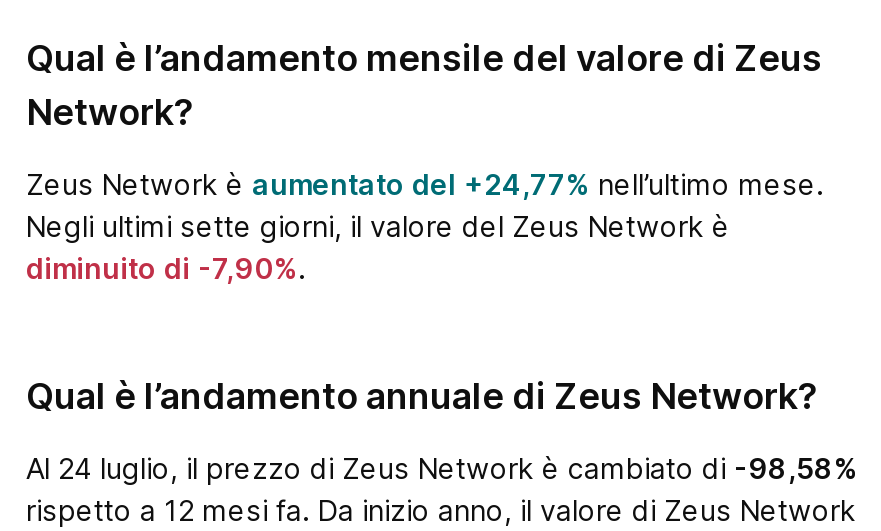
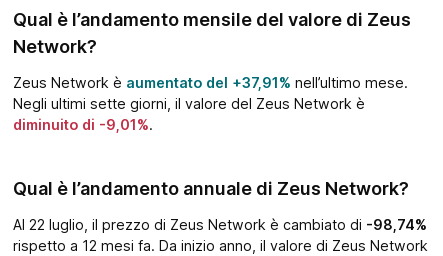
- Zeus Network è aumentato del +24,77% nell’ultimo mese.
+ Zeus Network è aumentato del +37,91% nell’ultimo mese.

- diminuito di -7,90%.
+ diminuito di -9,01%.

- Al 24 luglio, il prezzo di Zeus Network è cambiato di -98,58%
+ Al 22 luglio, il prezzo di Zeus Network è cambiato di -98,74%
